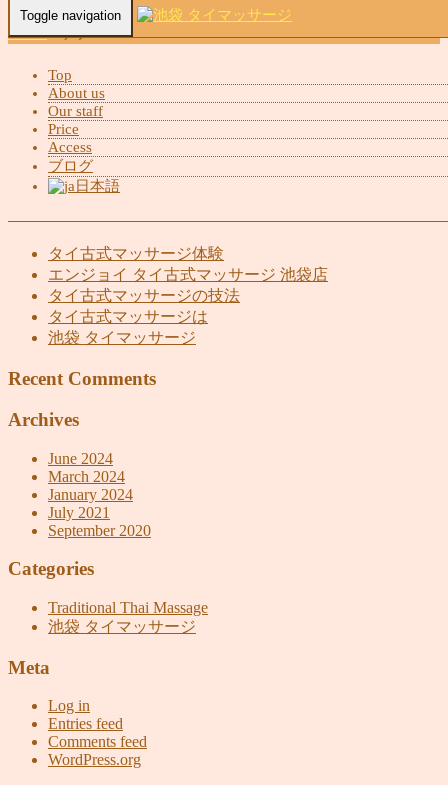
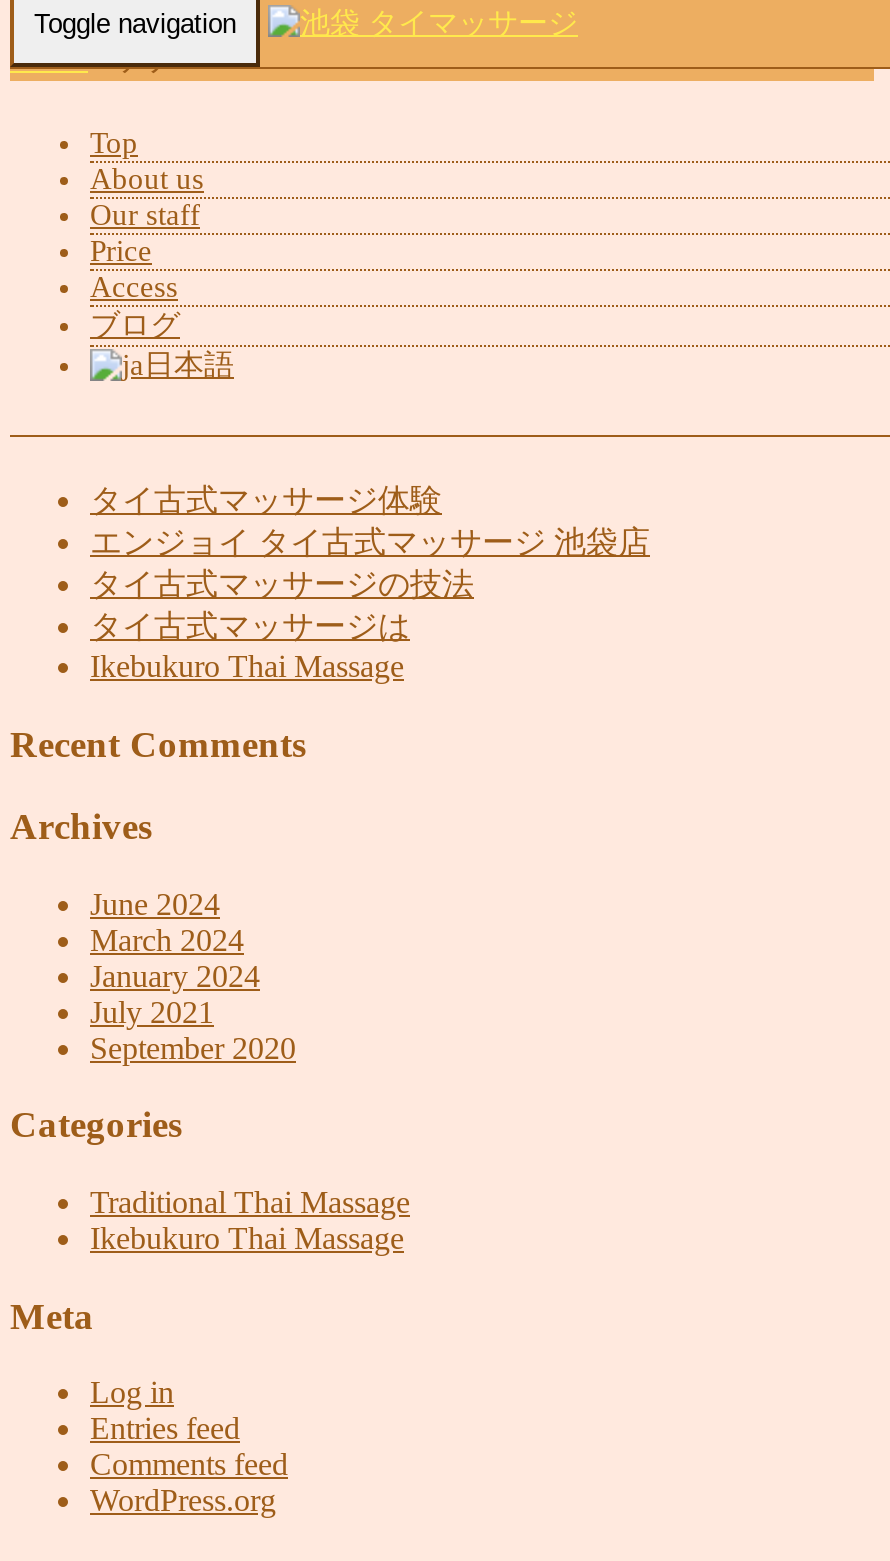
- 池袋 タイマッサージ
+ Ikebukuro Thai Massage

- 池袋 タイマッサージ
+ Ikebukuro Thai Massage
